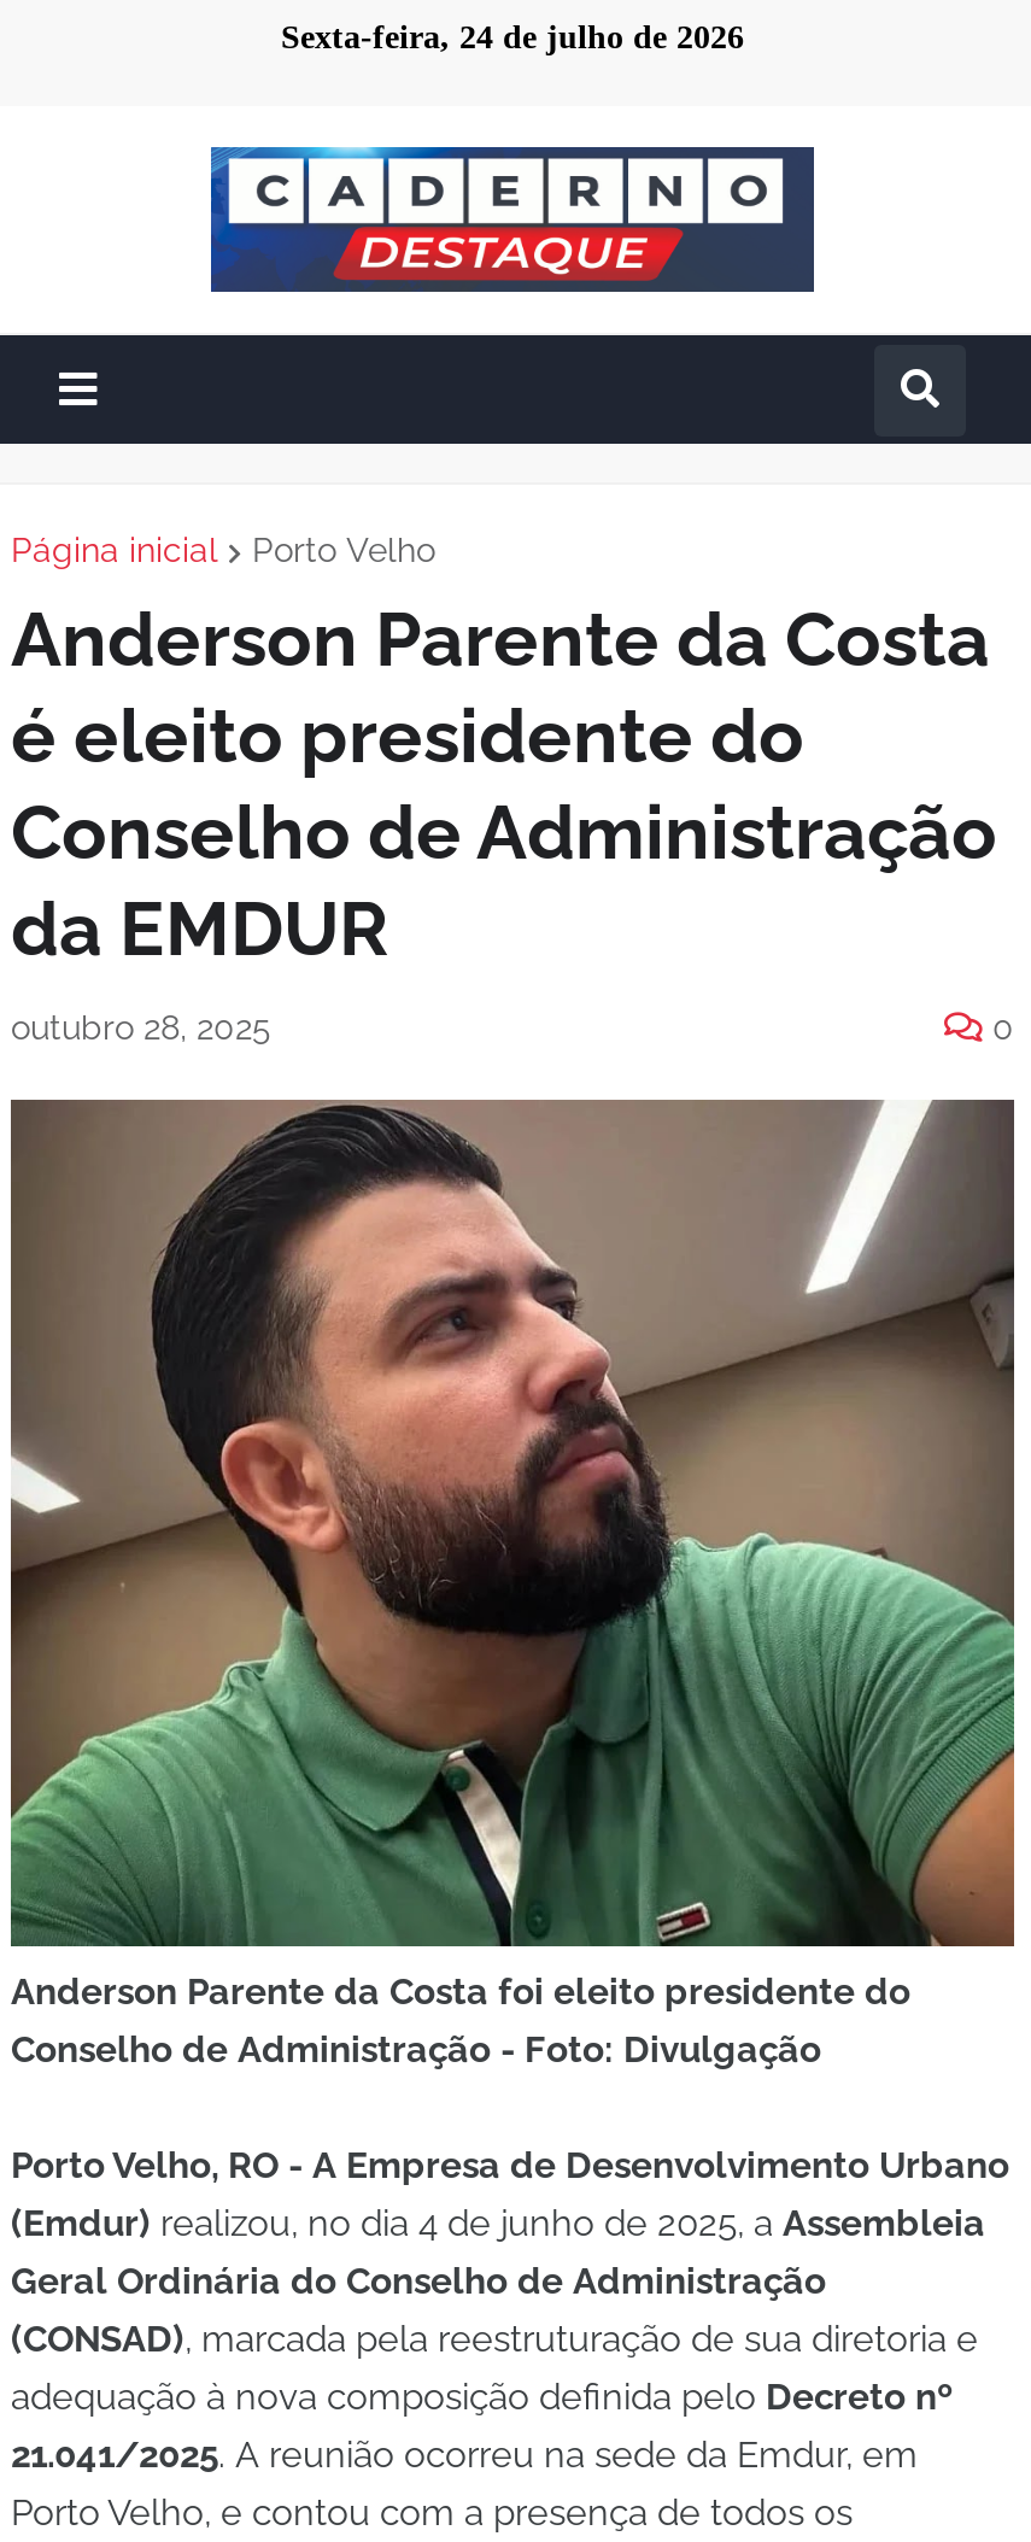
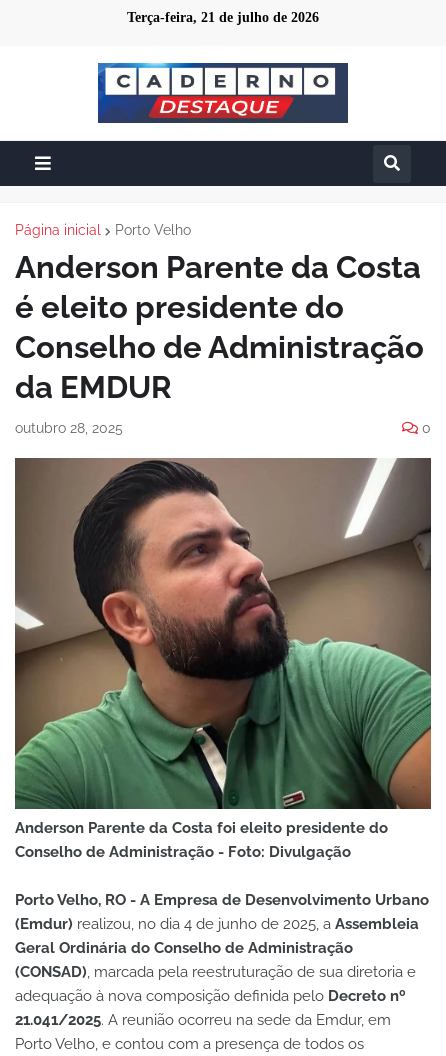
- Sexta-feira, 24 de julho de 2026
+ Terça-feira, 21 de julho de 2026
